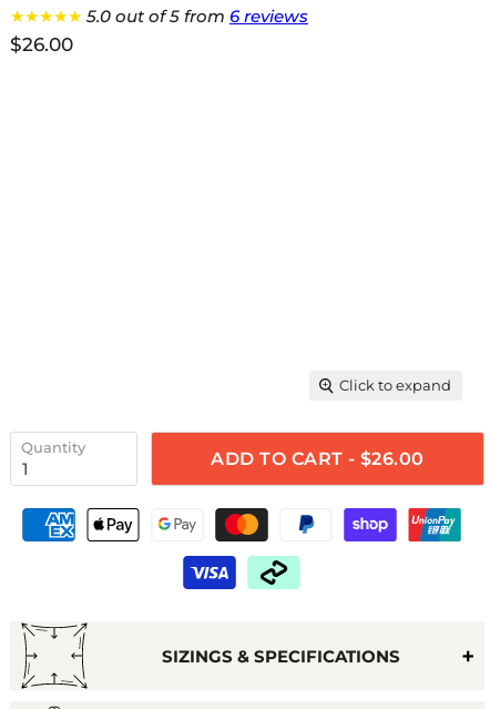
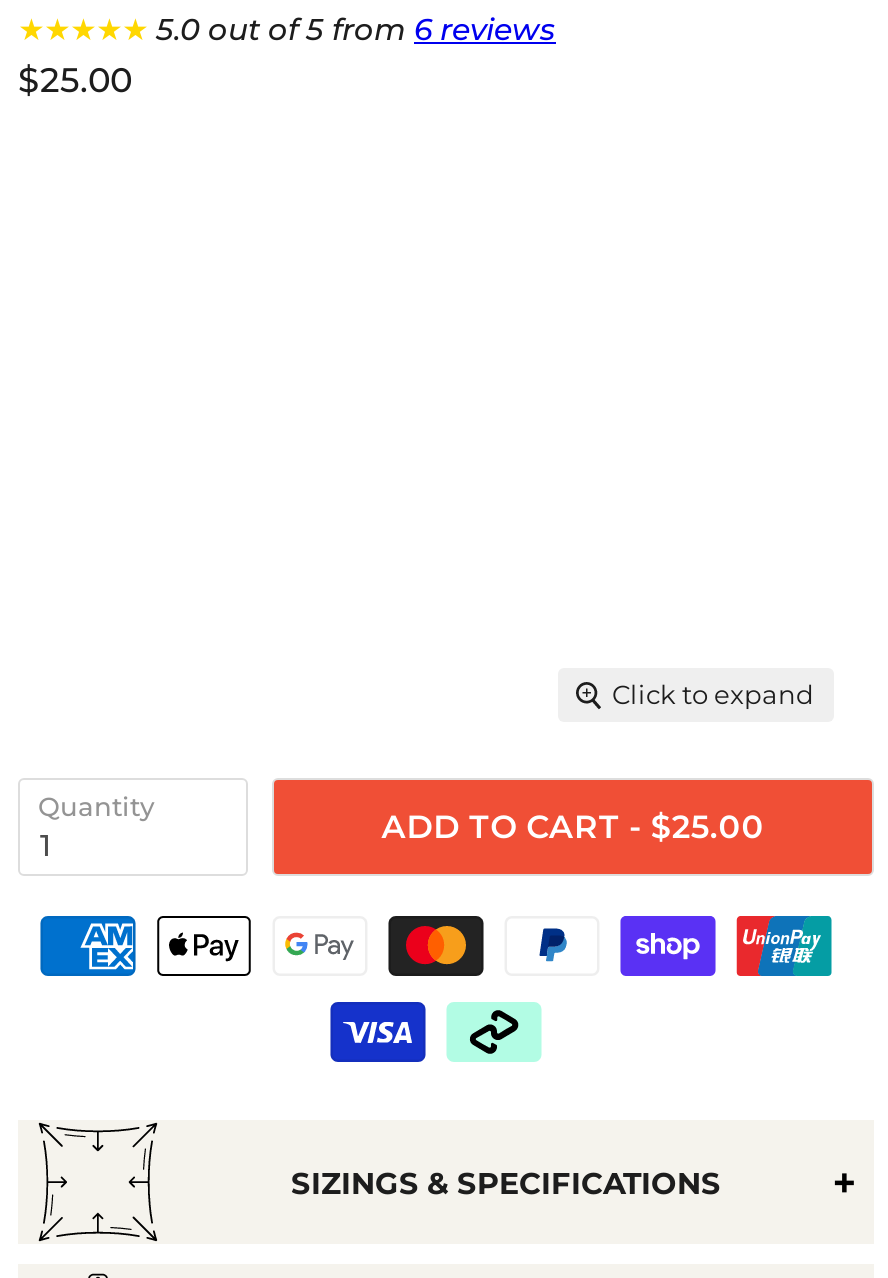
- $26.00
+ $25.00

- ADD TO CART - $26.00
+ ADD TO CART - $25.00
